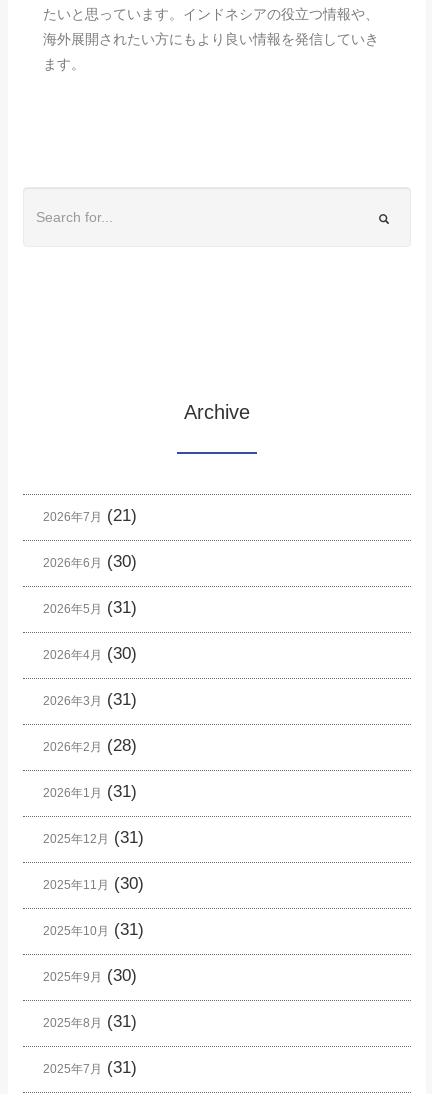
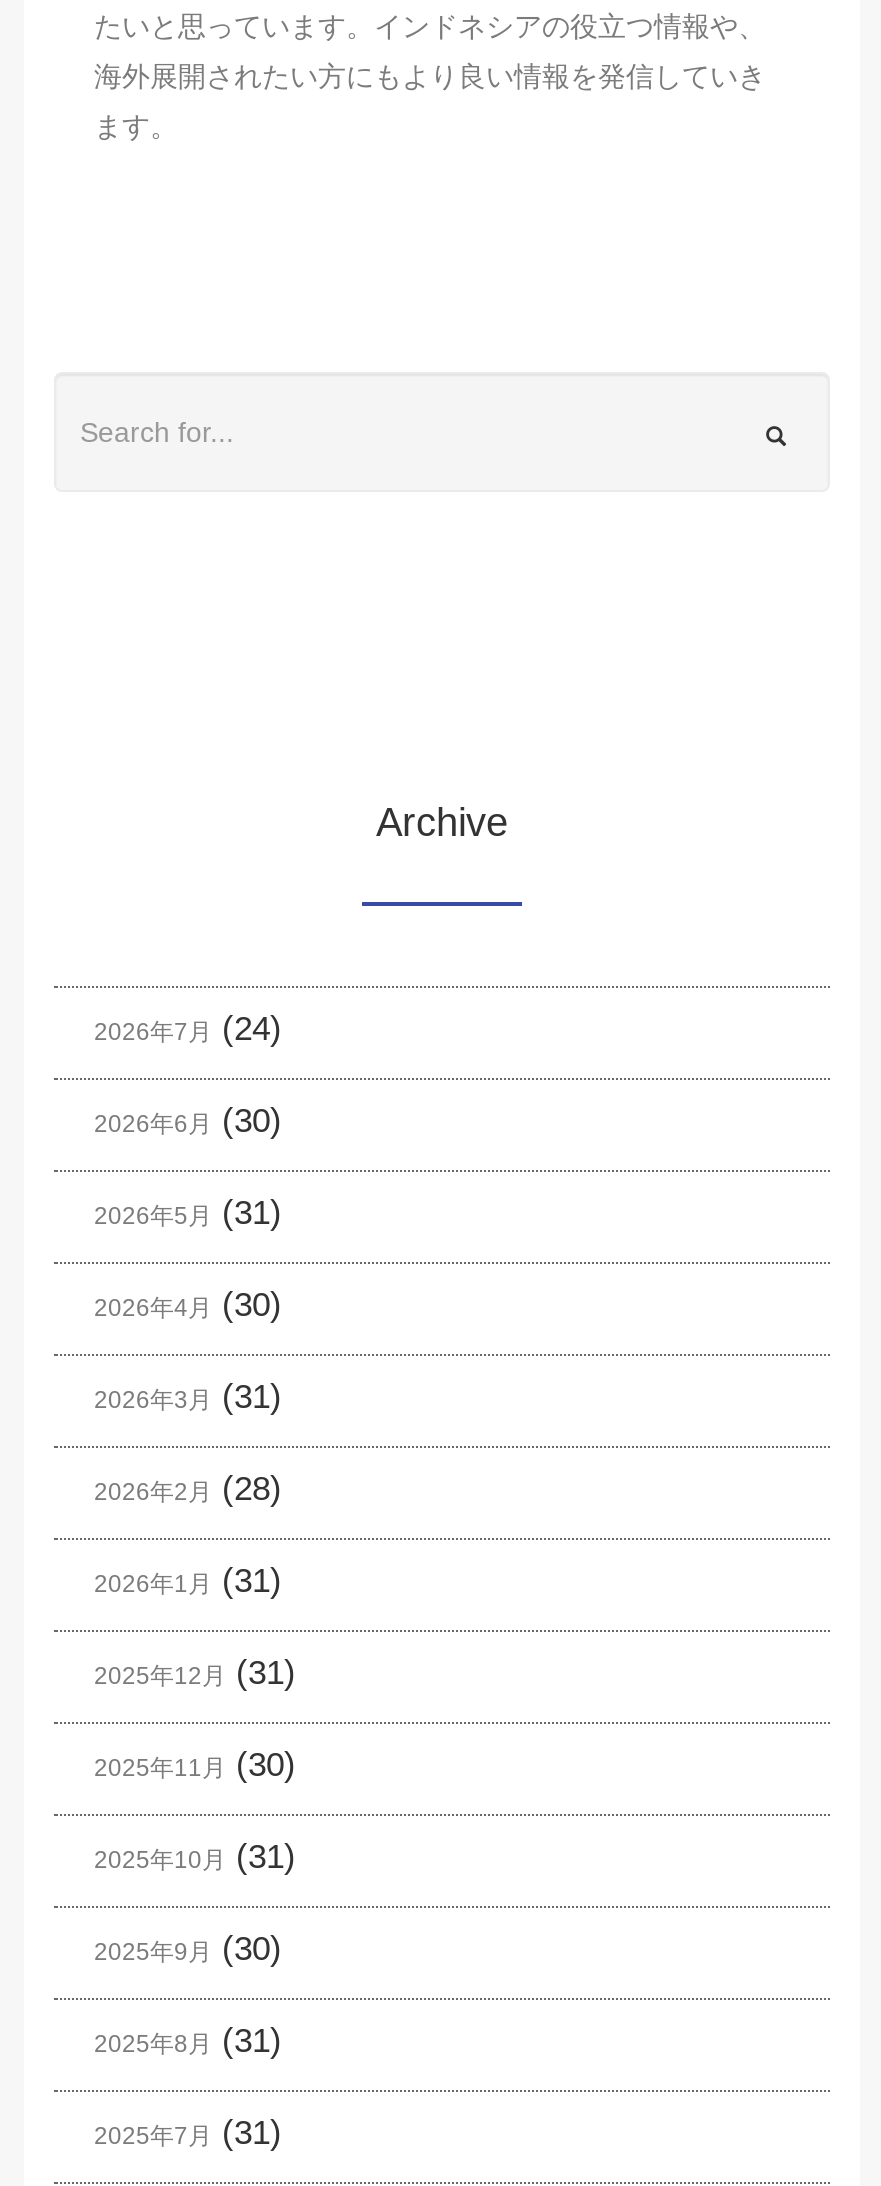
- 2026年7月(21)
+ 2026年7月(24)
